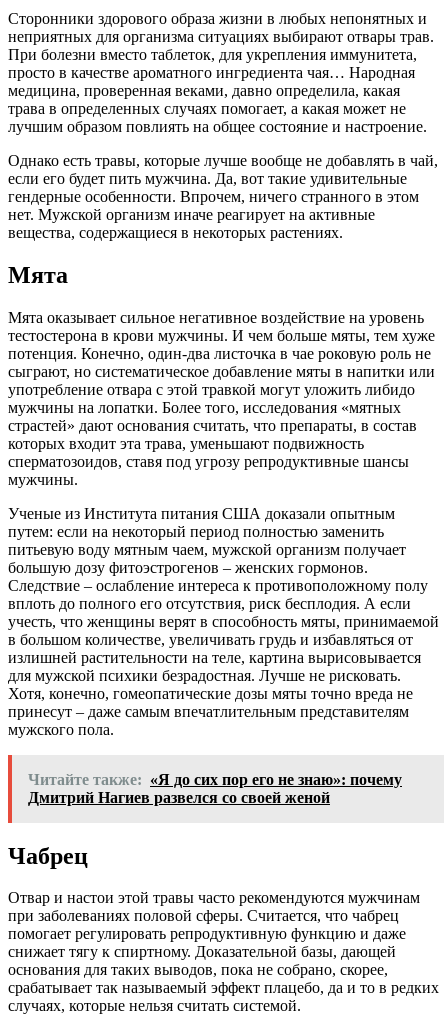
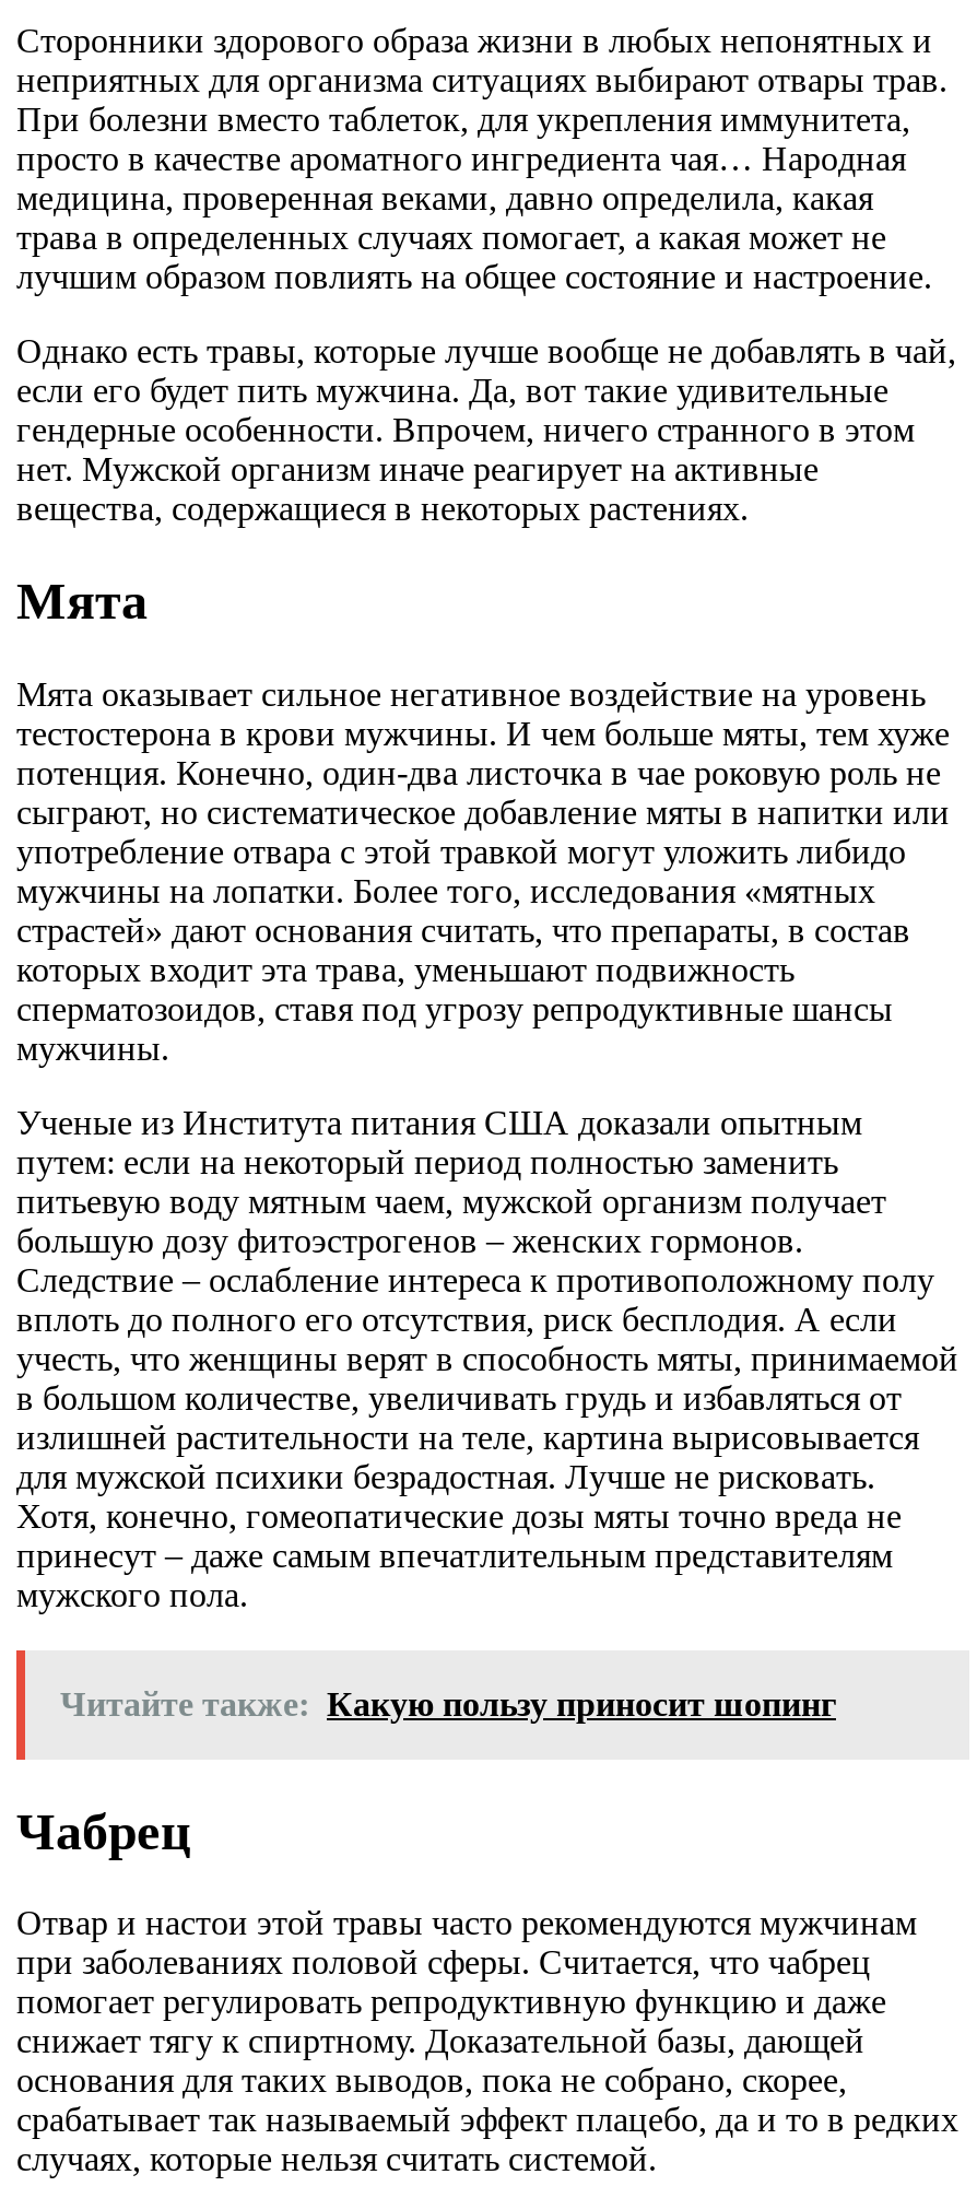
- Читайте также: «Я до сих пор его не знаю»: почему
- Дмитрий Нагиев развелся со своей женой
+ Читайте также: Какую пользу приносит шопинг
